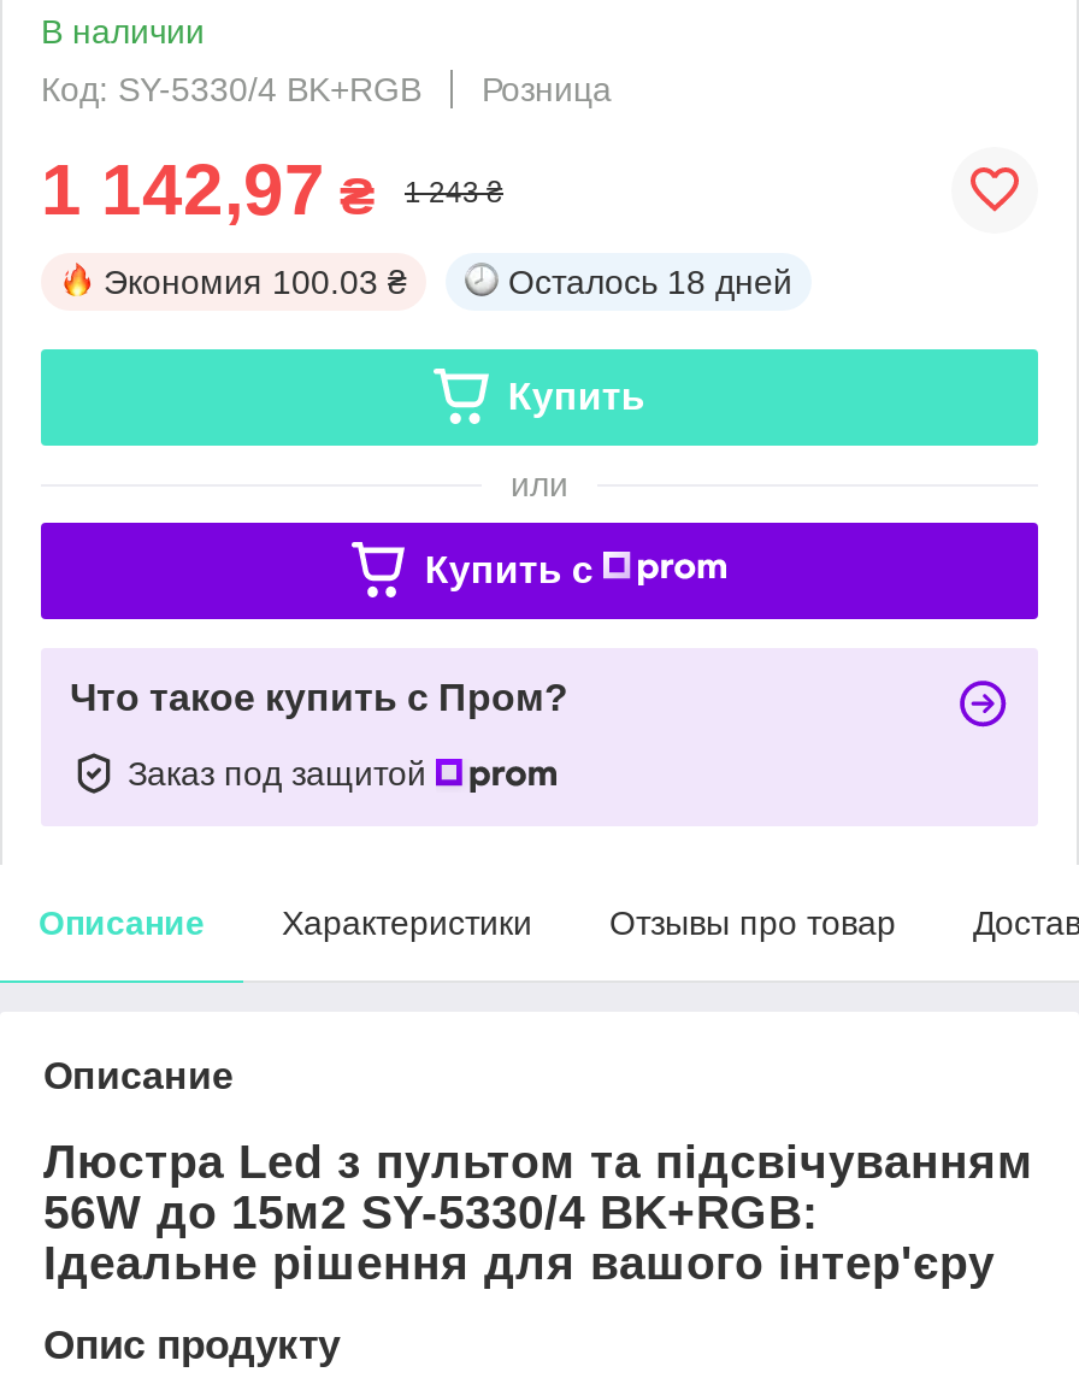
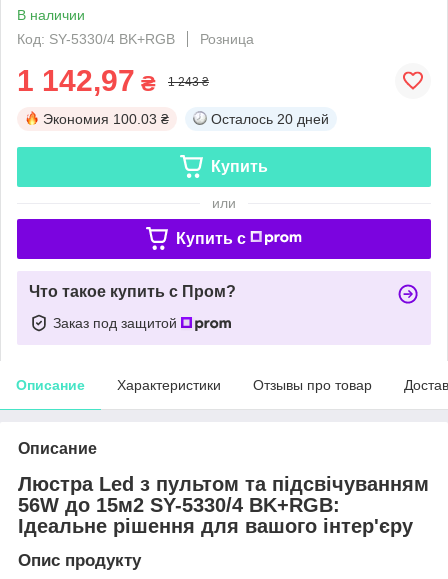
- Осталось 18 дней
+ Осталось 20 дней
